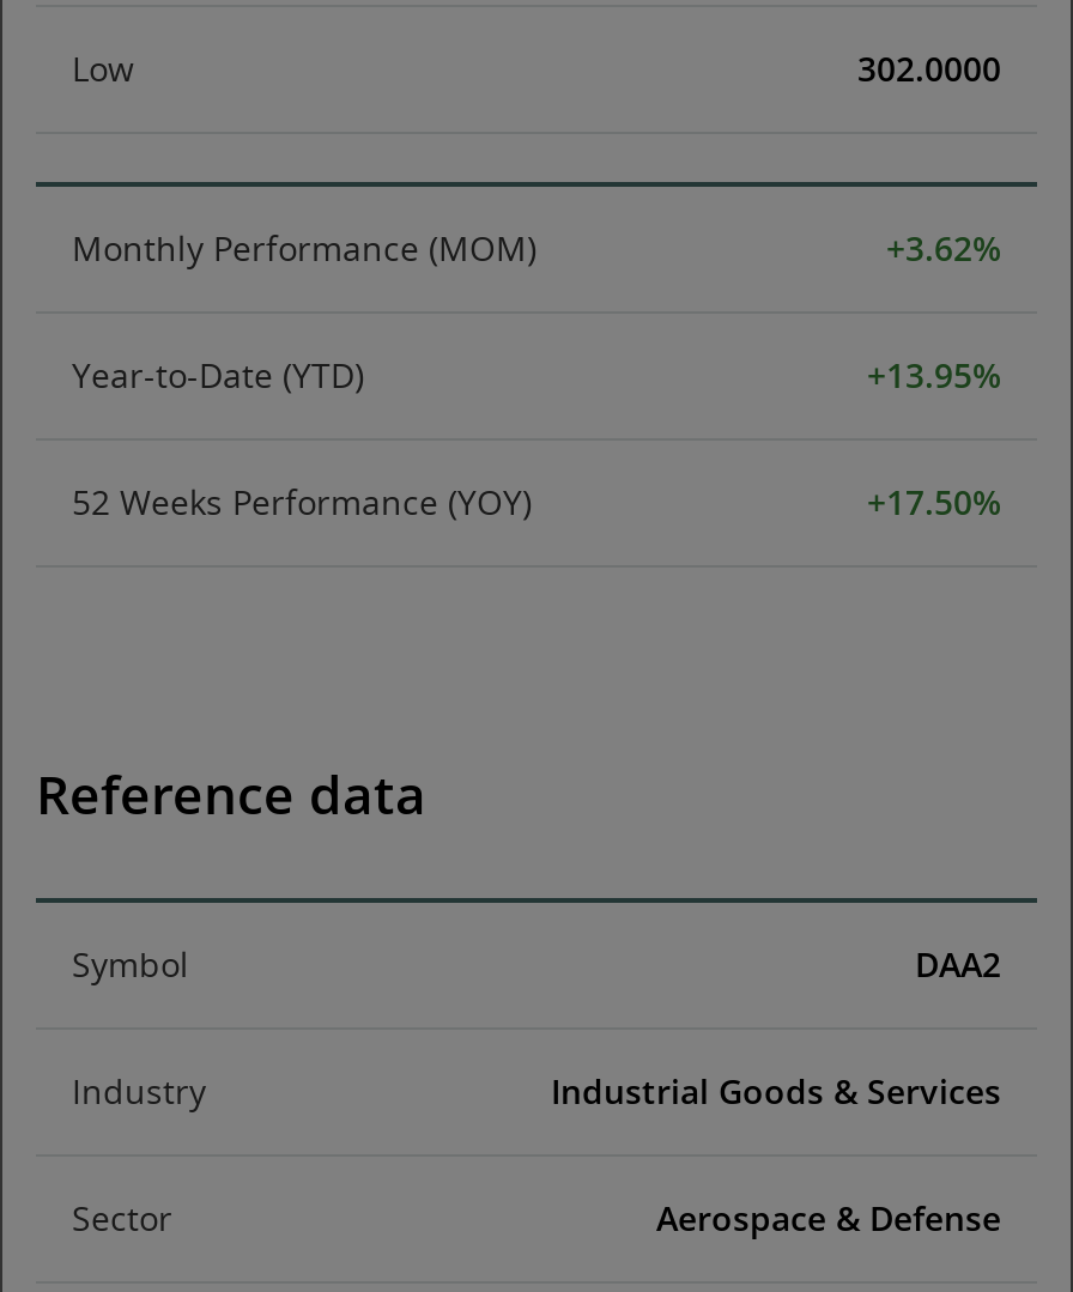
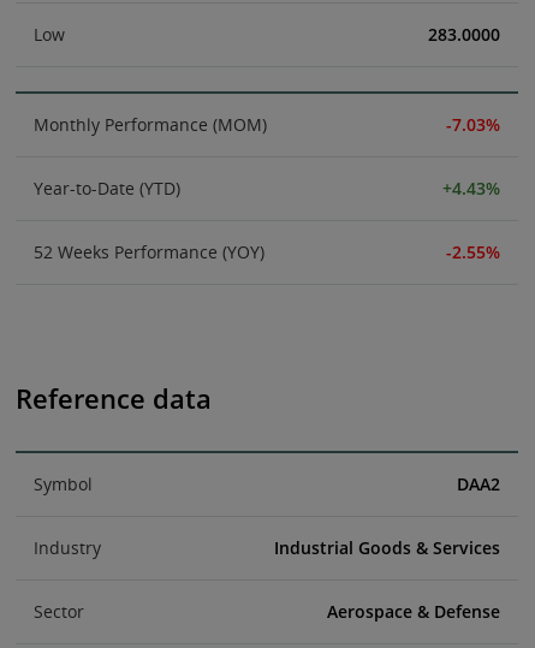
- 302.0000
+ 283.0000

- +3.62%
+ -7.03%

- +13.95%
+ +4.43%

- +17.50%
+ -2.55%
